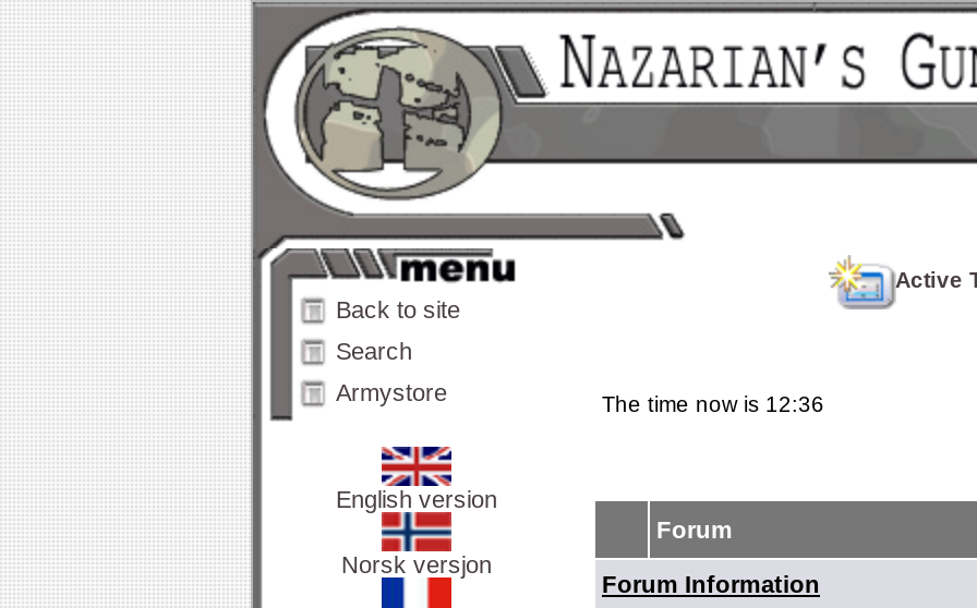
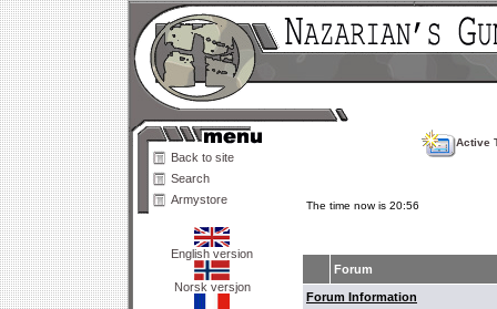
- The time now is 12:36
+ The time now is 20:56
